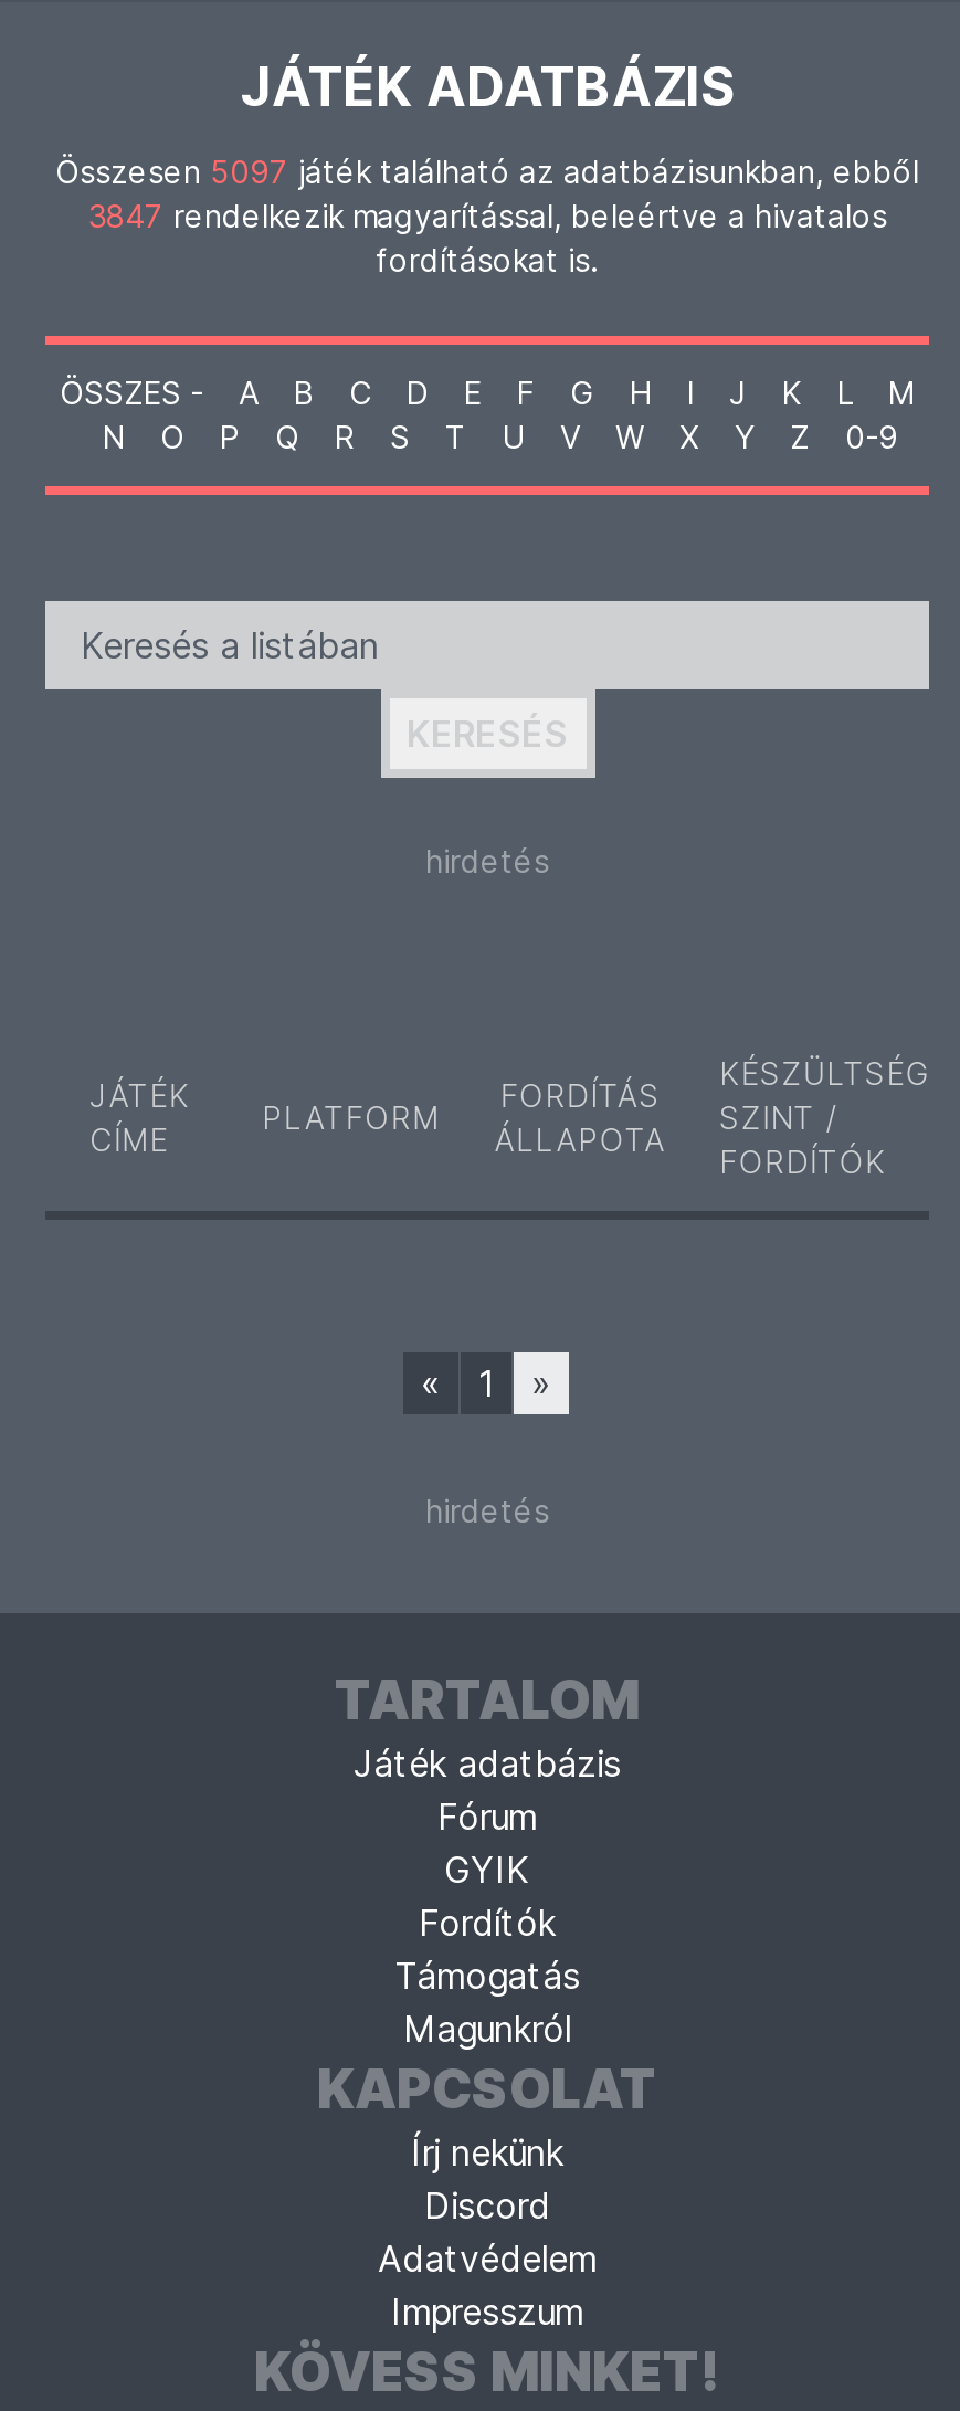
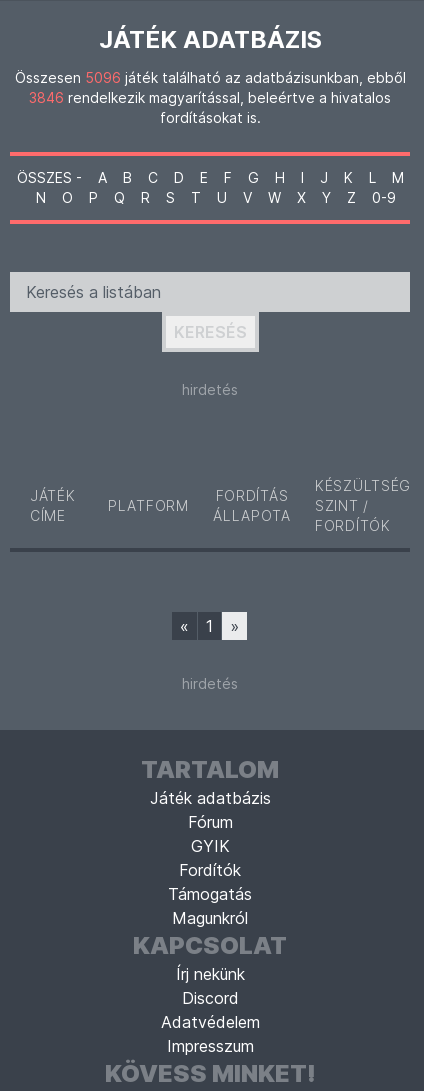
- Összesen 5097 játék található az adatbázisunkban, ebből
+ Összesen 5096 játék található az adatbázisunkban, ebből

- 3847 rendelkezik magyarítással, beleértve a hivatalos
+ 3846 rendelkezik magyarítással, beleértve a hivatalos
